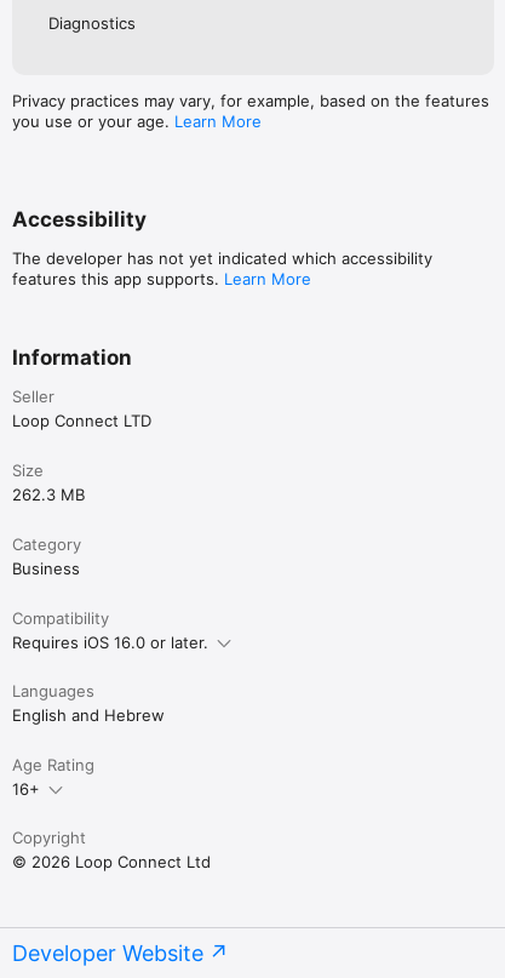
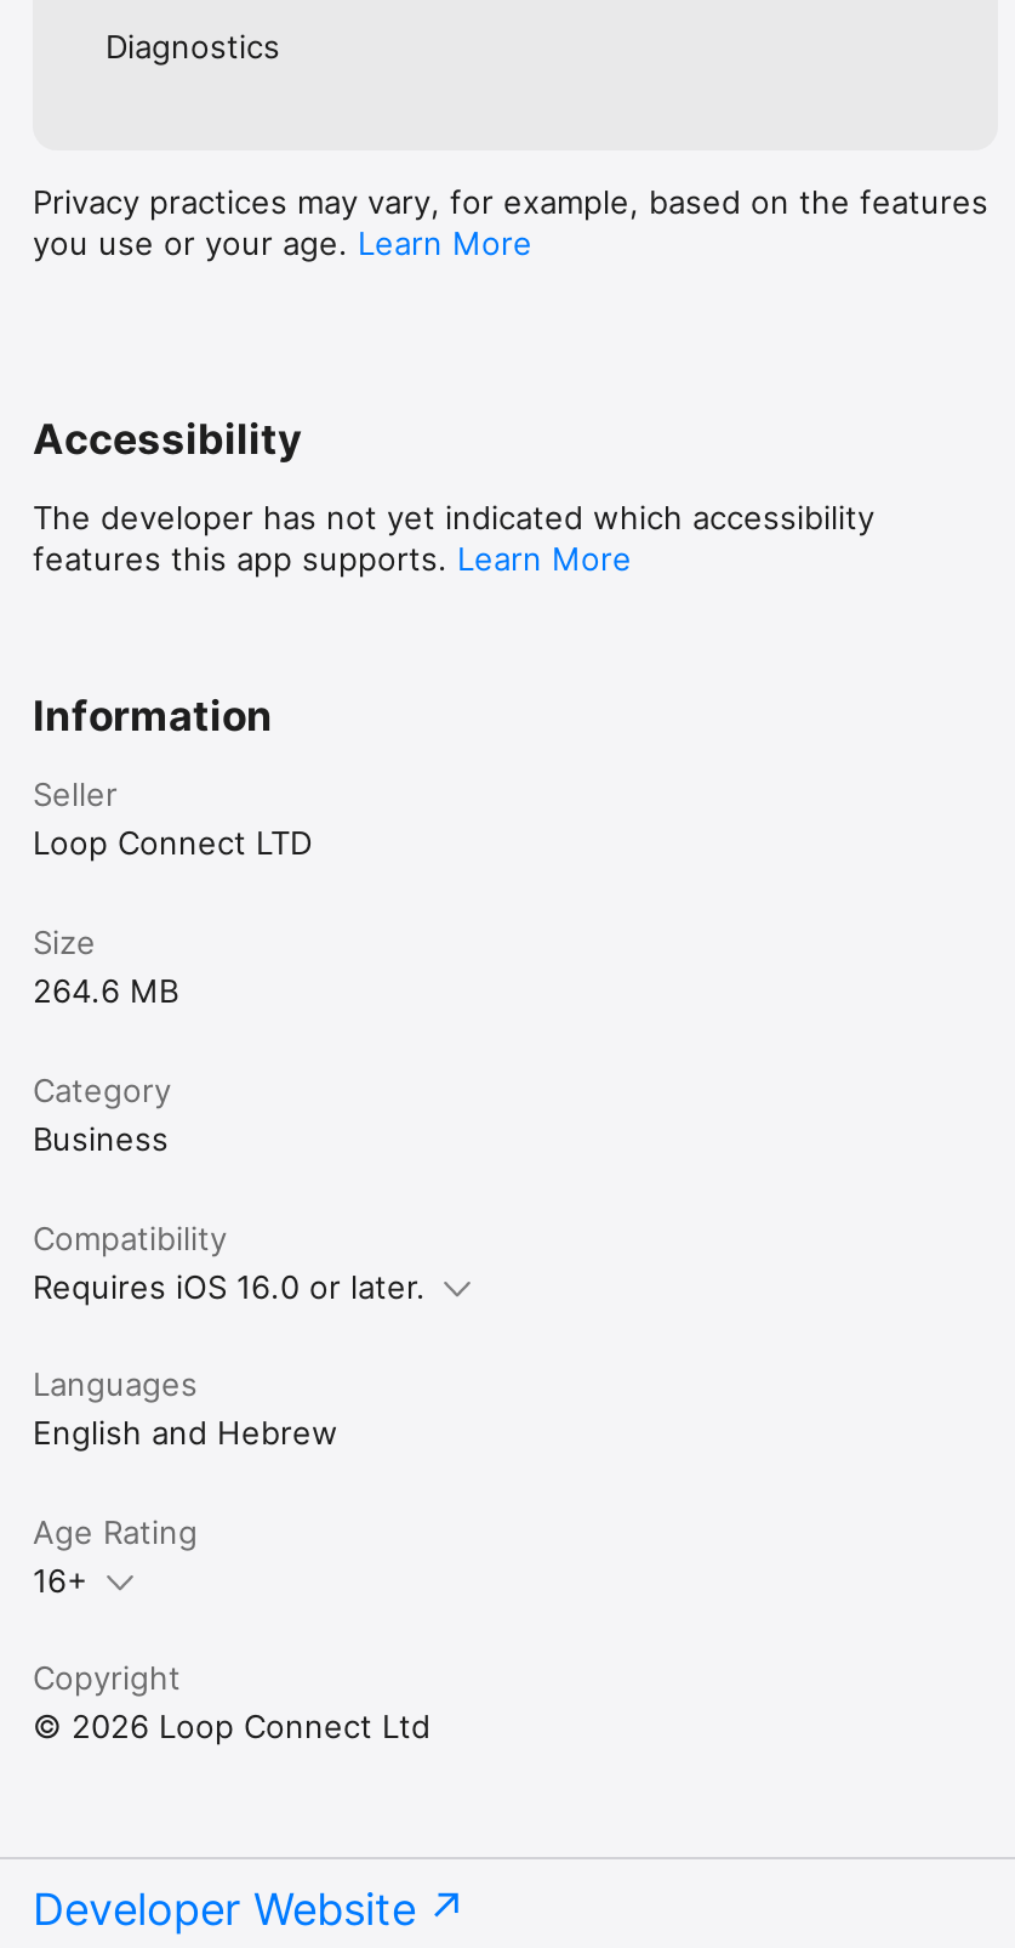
- 262.3 MB
+ 264.6 MB
